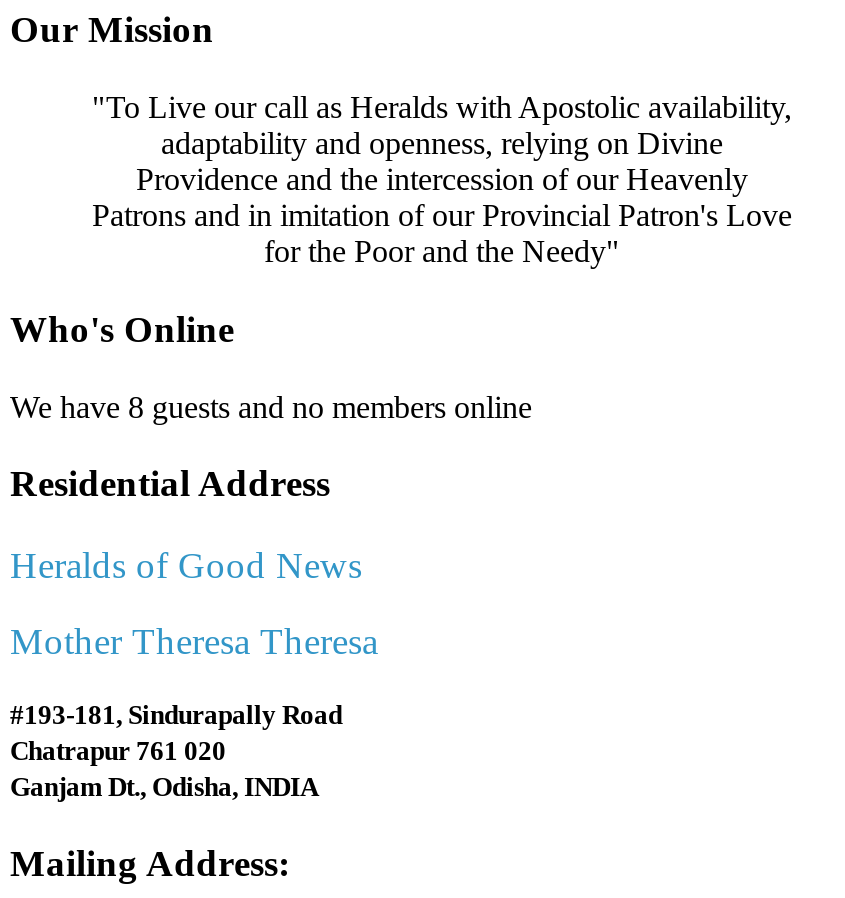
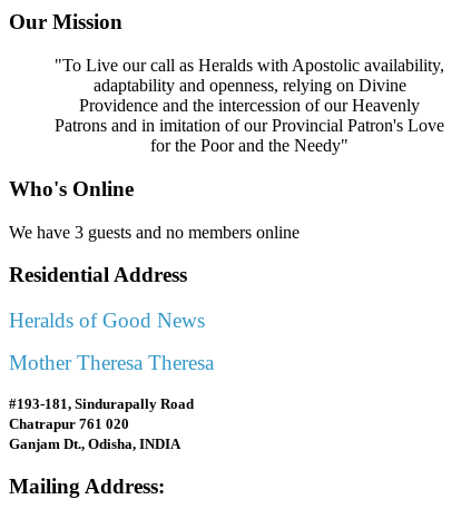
- We have 8 guests and no members online
+ We have 3 guests and no members online
